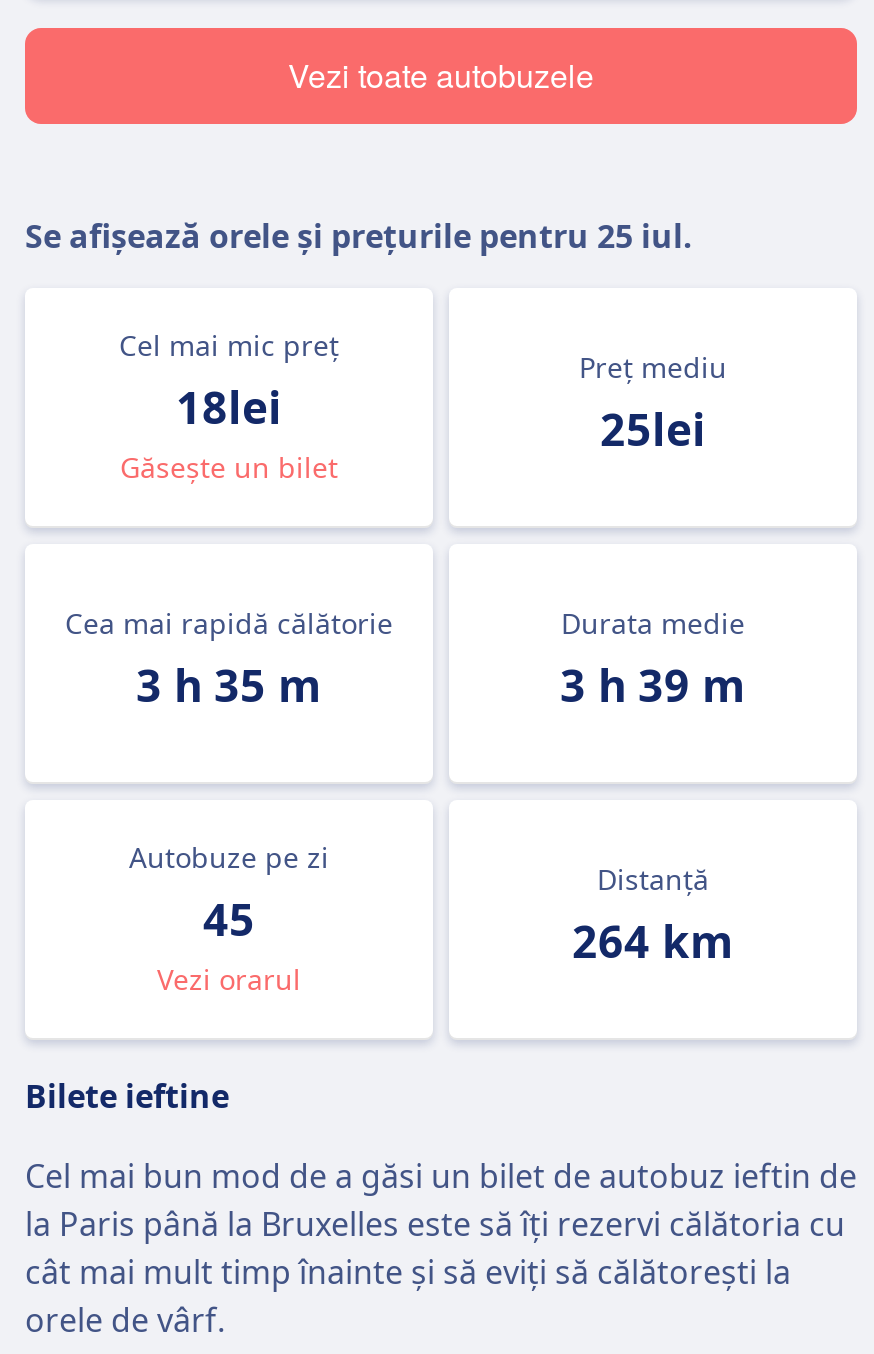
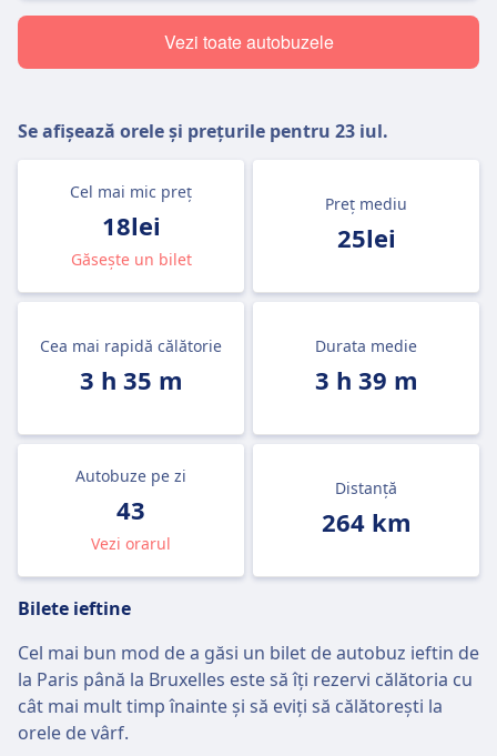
- Se afișează orele și prețurile pentru 25 iul.
+ Se afișează orele și prețurile pentru 23 iul.

- 45
+ 43
